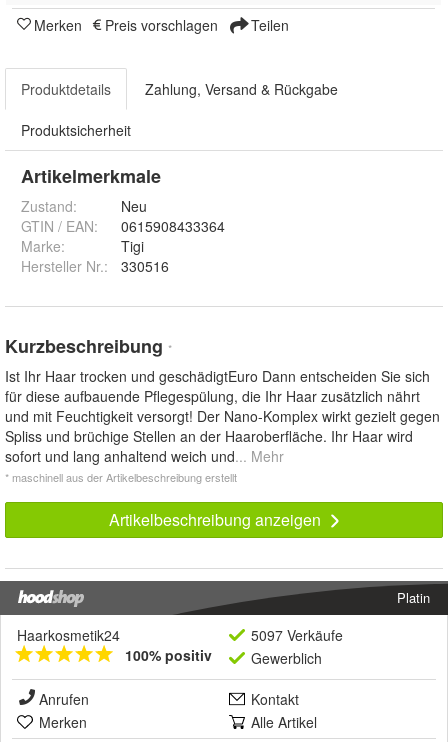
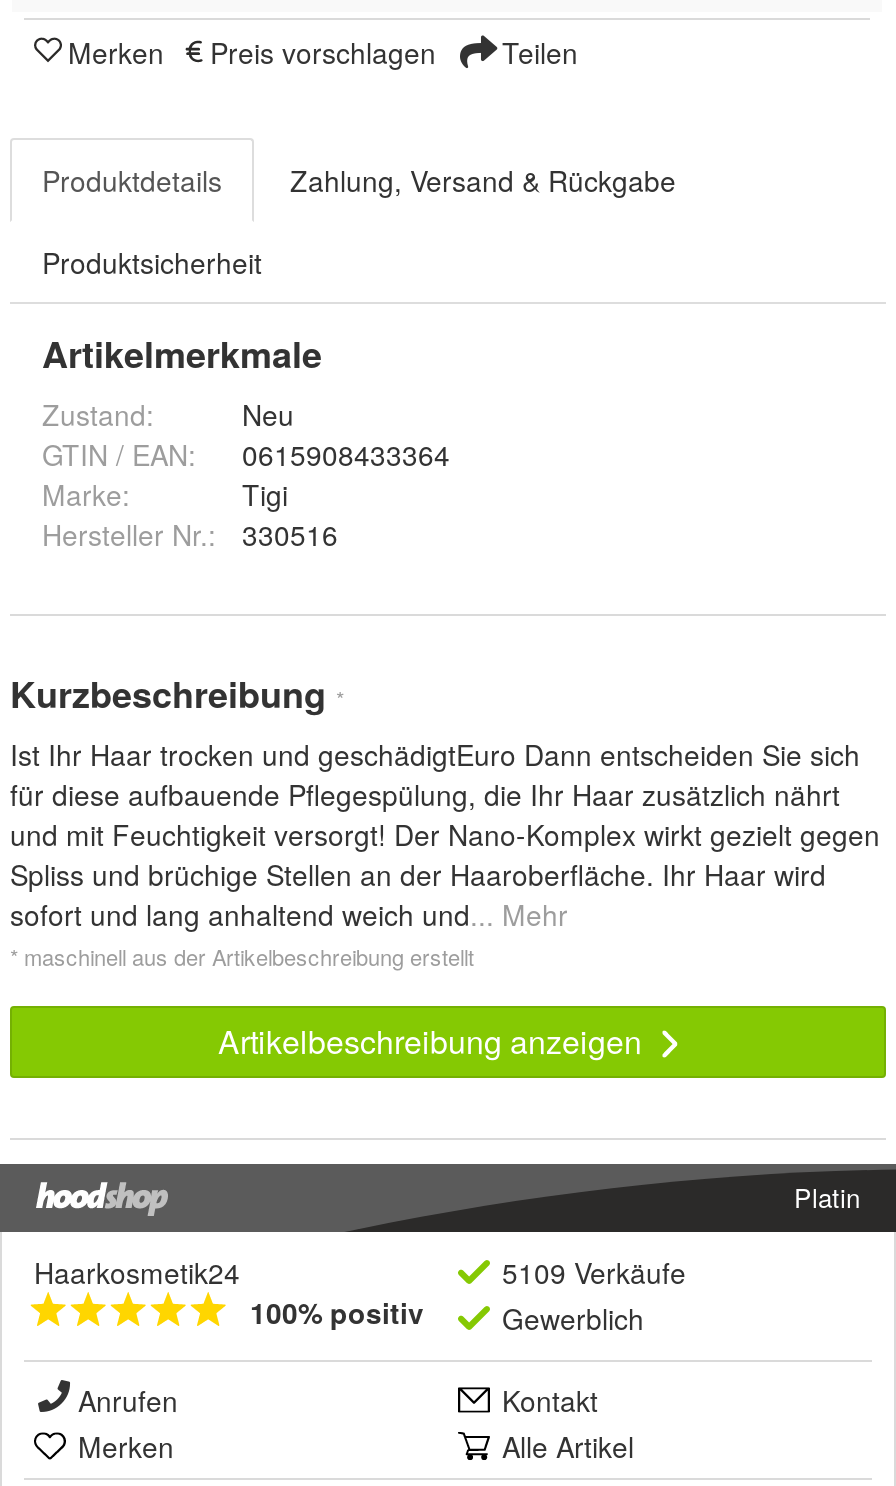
- 5097 Verkäufe
+ 5109 Verkäufe
